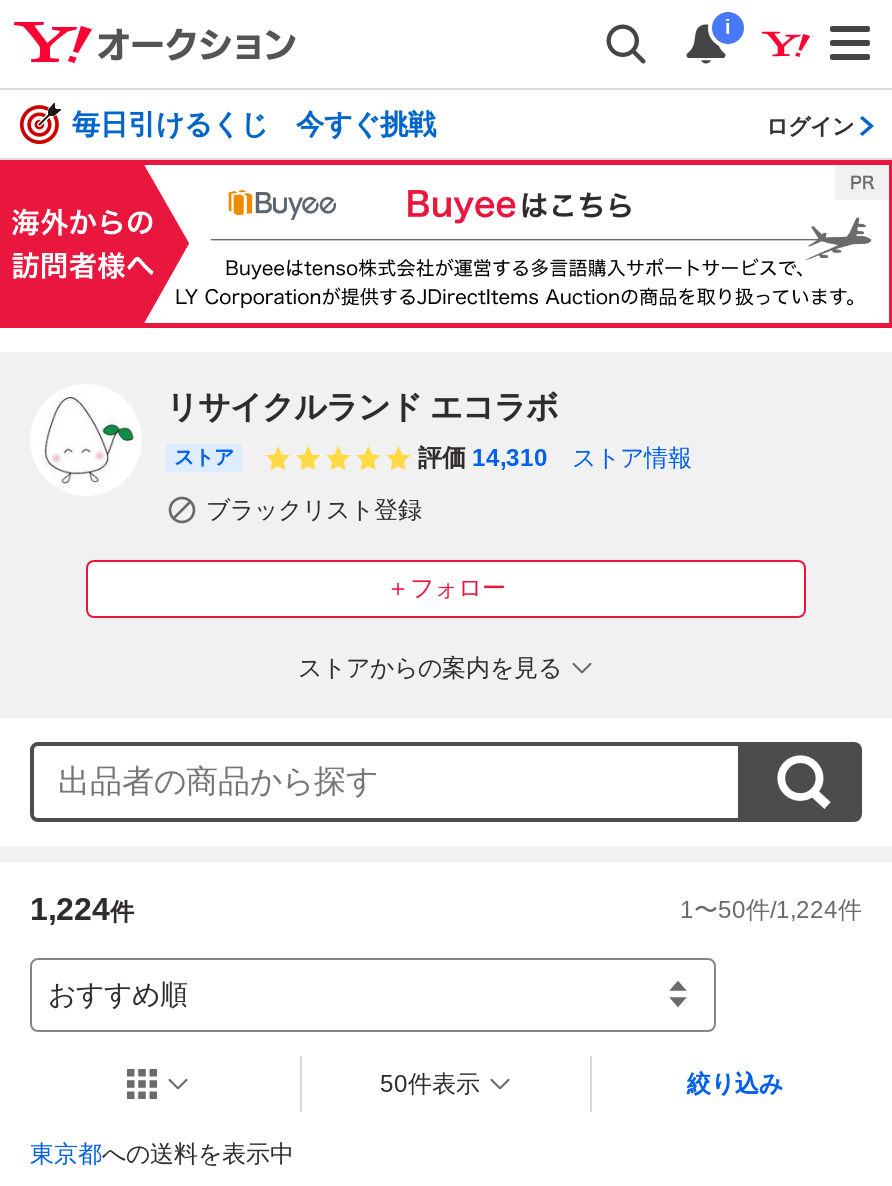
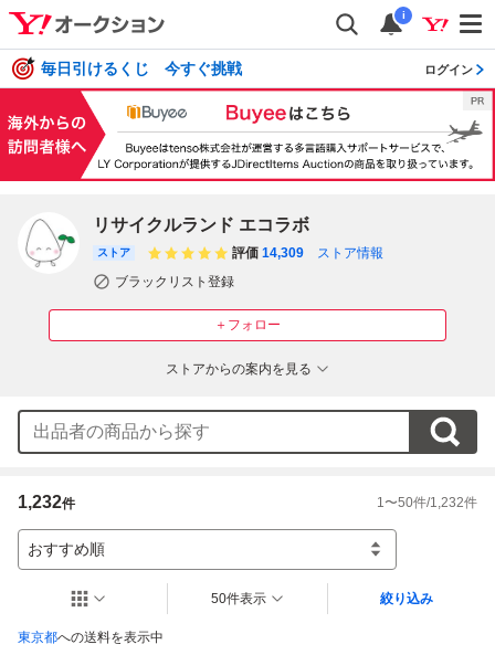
- 評価 14,310 ストア情報
+ 評価 14,309 ストア情報

- 1,224件
+ 1,232件

- 1〜50件/1,224件
+ 1〜50件/1,232件
